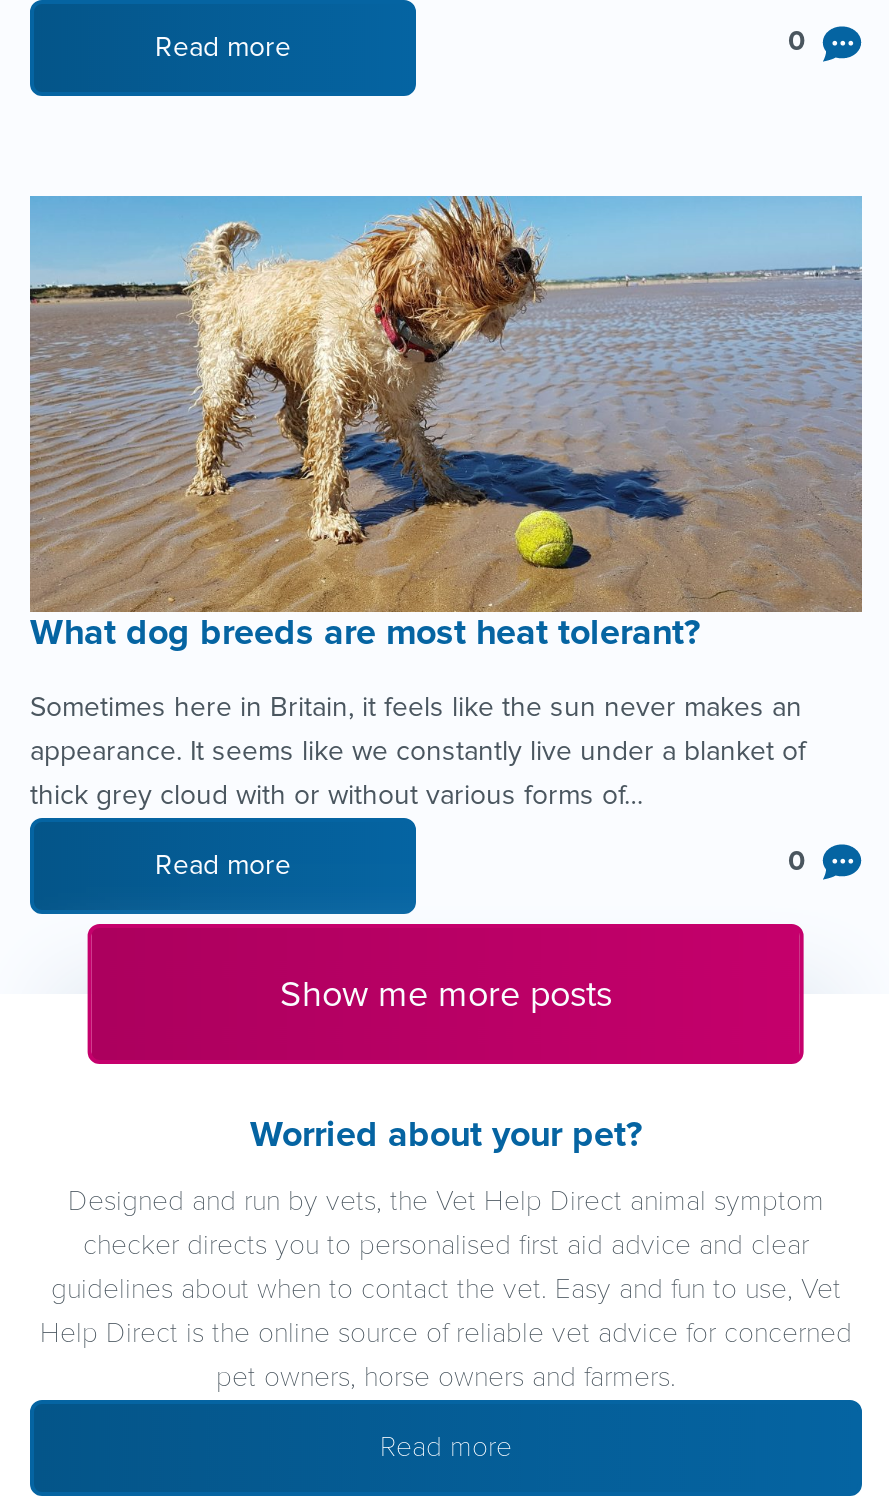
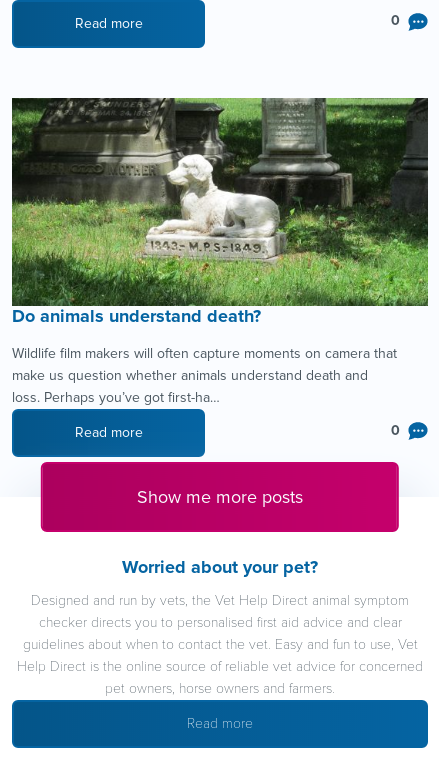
- [image]
- What dog breeds are most heat tolerant?
+ [image]
+ Do animals understand death?

- Sometimes here in Britain, it feels like the sun never makes an
- appearance. It seems like we constantly live under a blanket of
- thick grey cloud with or without various forms of…
+ Wildlife film makers will often capture moments on camera that
+ make us question whether animals understand death and
+ loss. Perhaps you’ve got first-ha…
